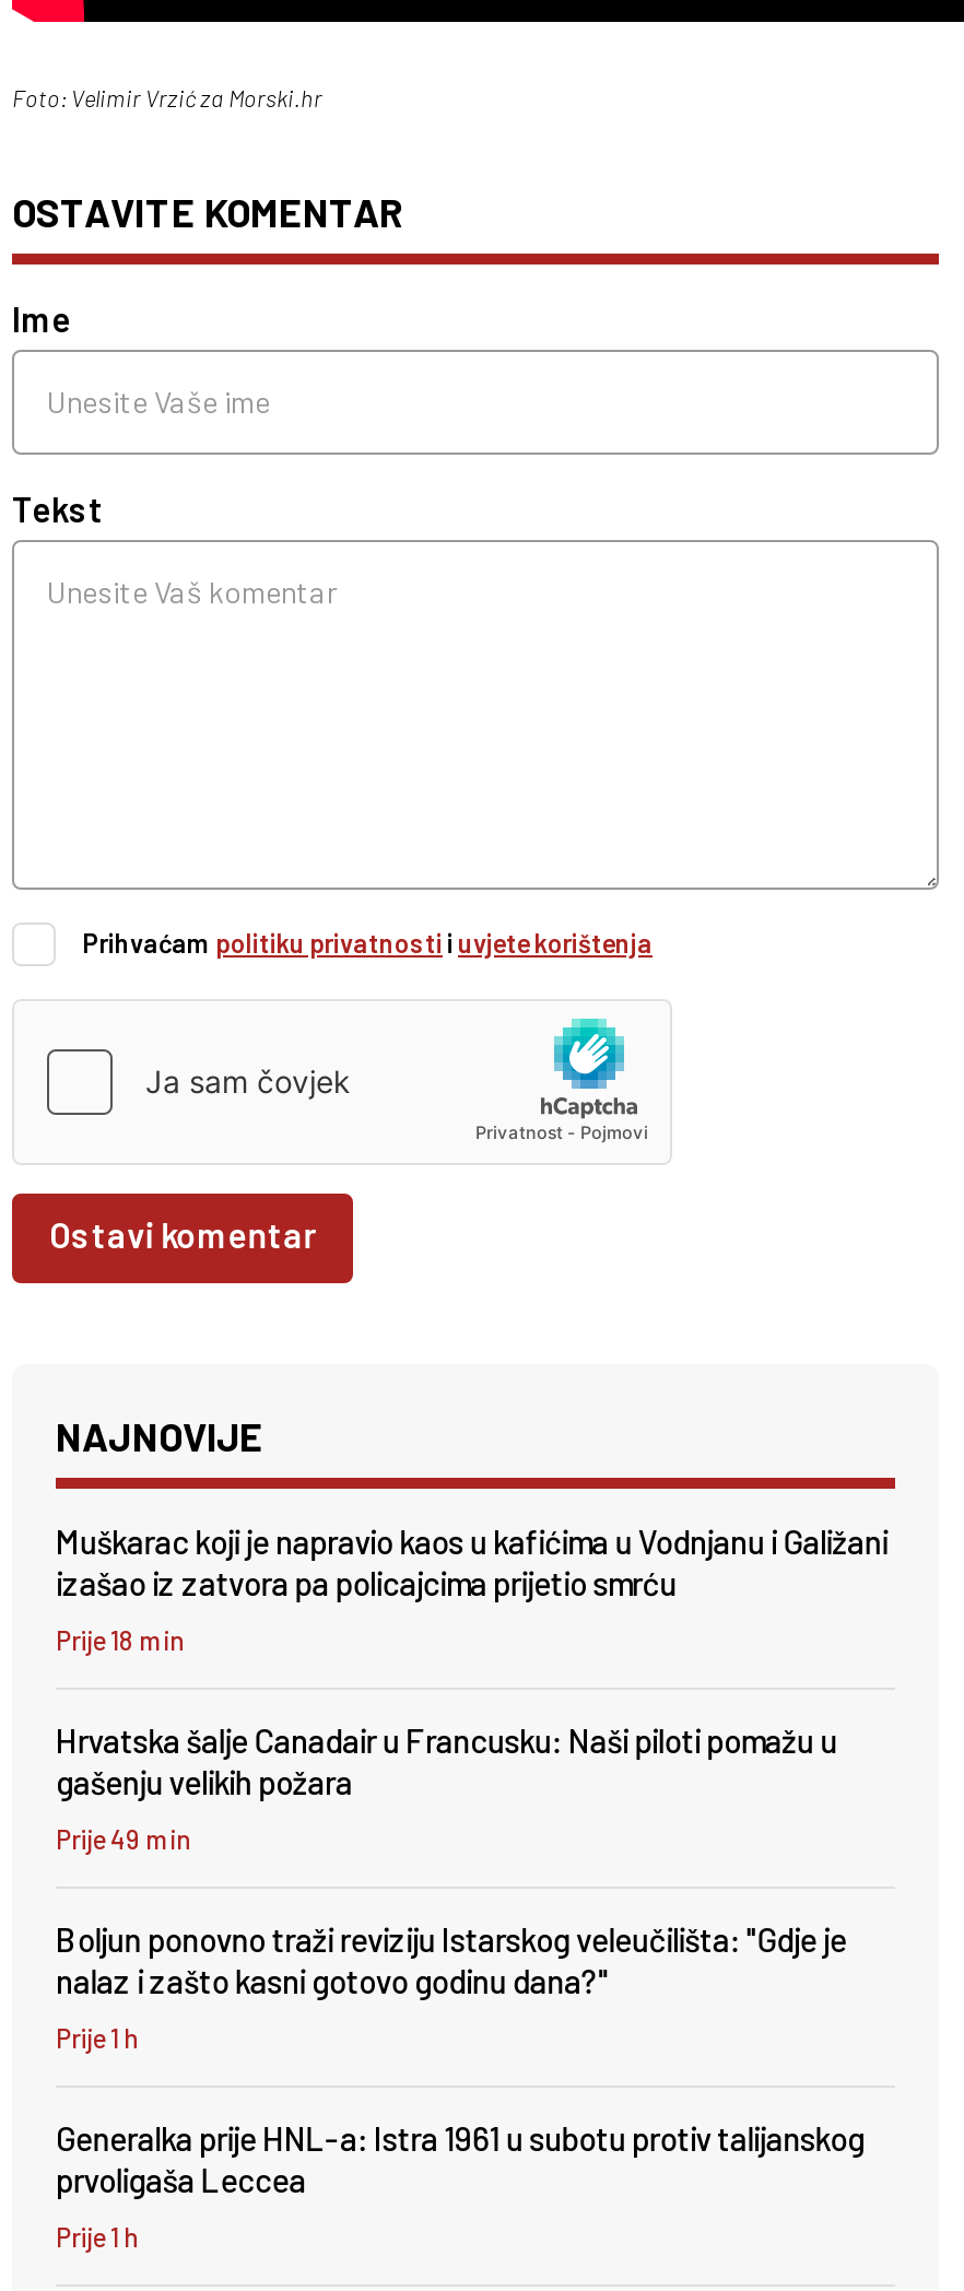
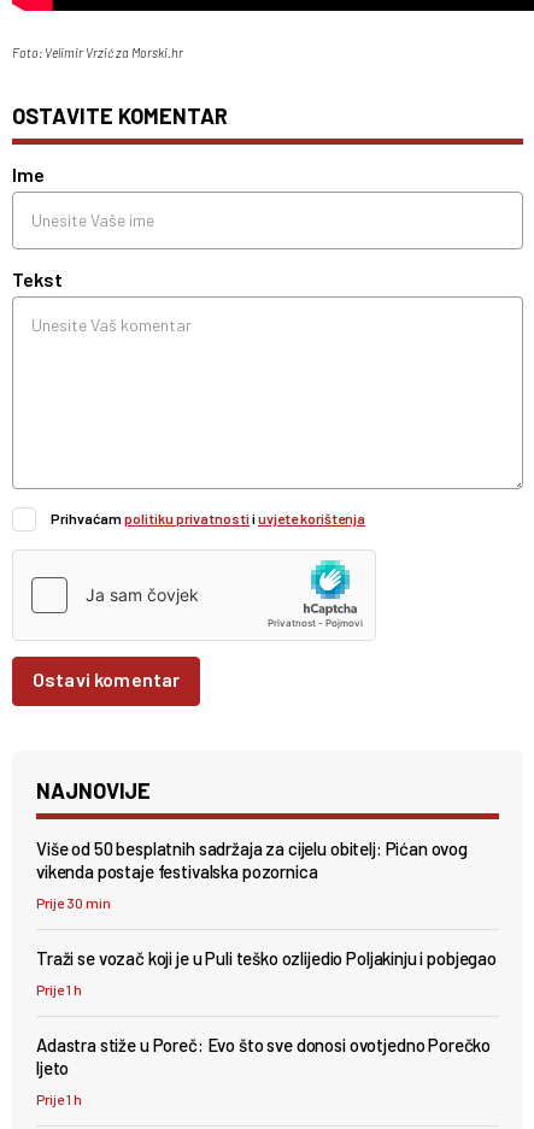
- Muškarac koji je napravio kaos u kafićima u Vodnjanu i Galižani
- izašao iz zatvora pa policajcima prijetio smrću
- Prije 18 min
- Hrvatska šalje Canadair u Francusku: Naši piloti pomažu u
- gašenju velikih požara
- Prije 49 min
- Boljun ponovno traži reviziju Istarskog veleučilišta: "Gdje je
- nalaz i zašto kasni gotovo godinu dana?"
+ Više od 50 besplatnih sadržaja za cijelu obitelj: Pićan ovog
+ vikenda postaje festivalska pozornica
+ Prije 30 min
+ Traži se vozač koji je u Puli teško ozlijedio Poljakinju i pobjegao

- Generalka prije HNL-a: Istra 1961 u subotu protiv talijanskog
- prvoligaša Leccea
+ Adastra stiže u Poreč: Evo što sve donosi ovotjedno Porečko
+ ljeto
